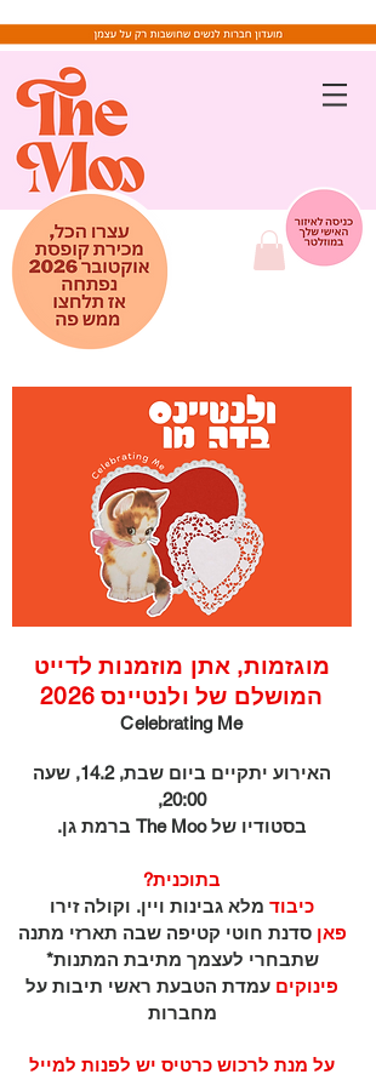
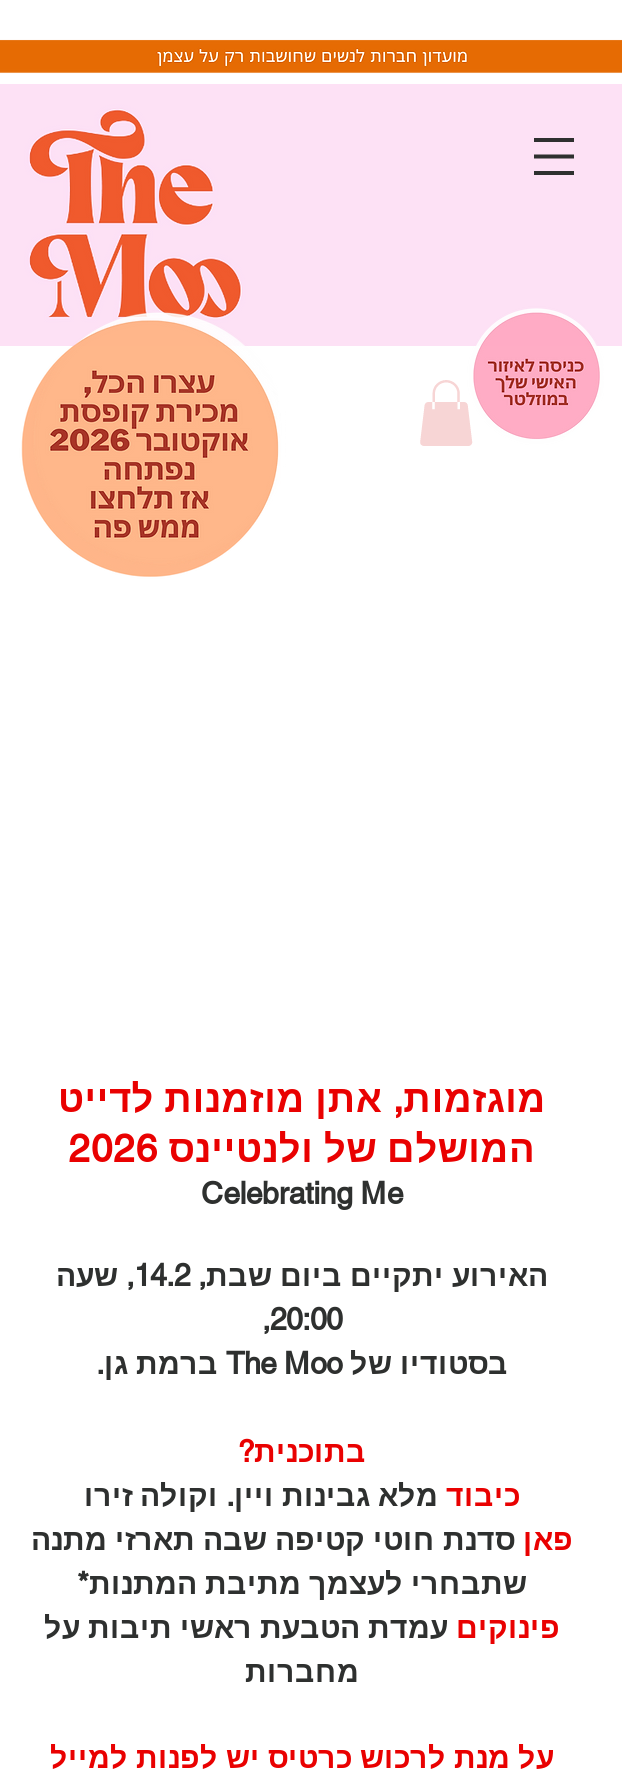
- [image]
